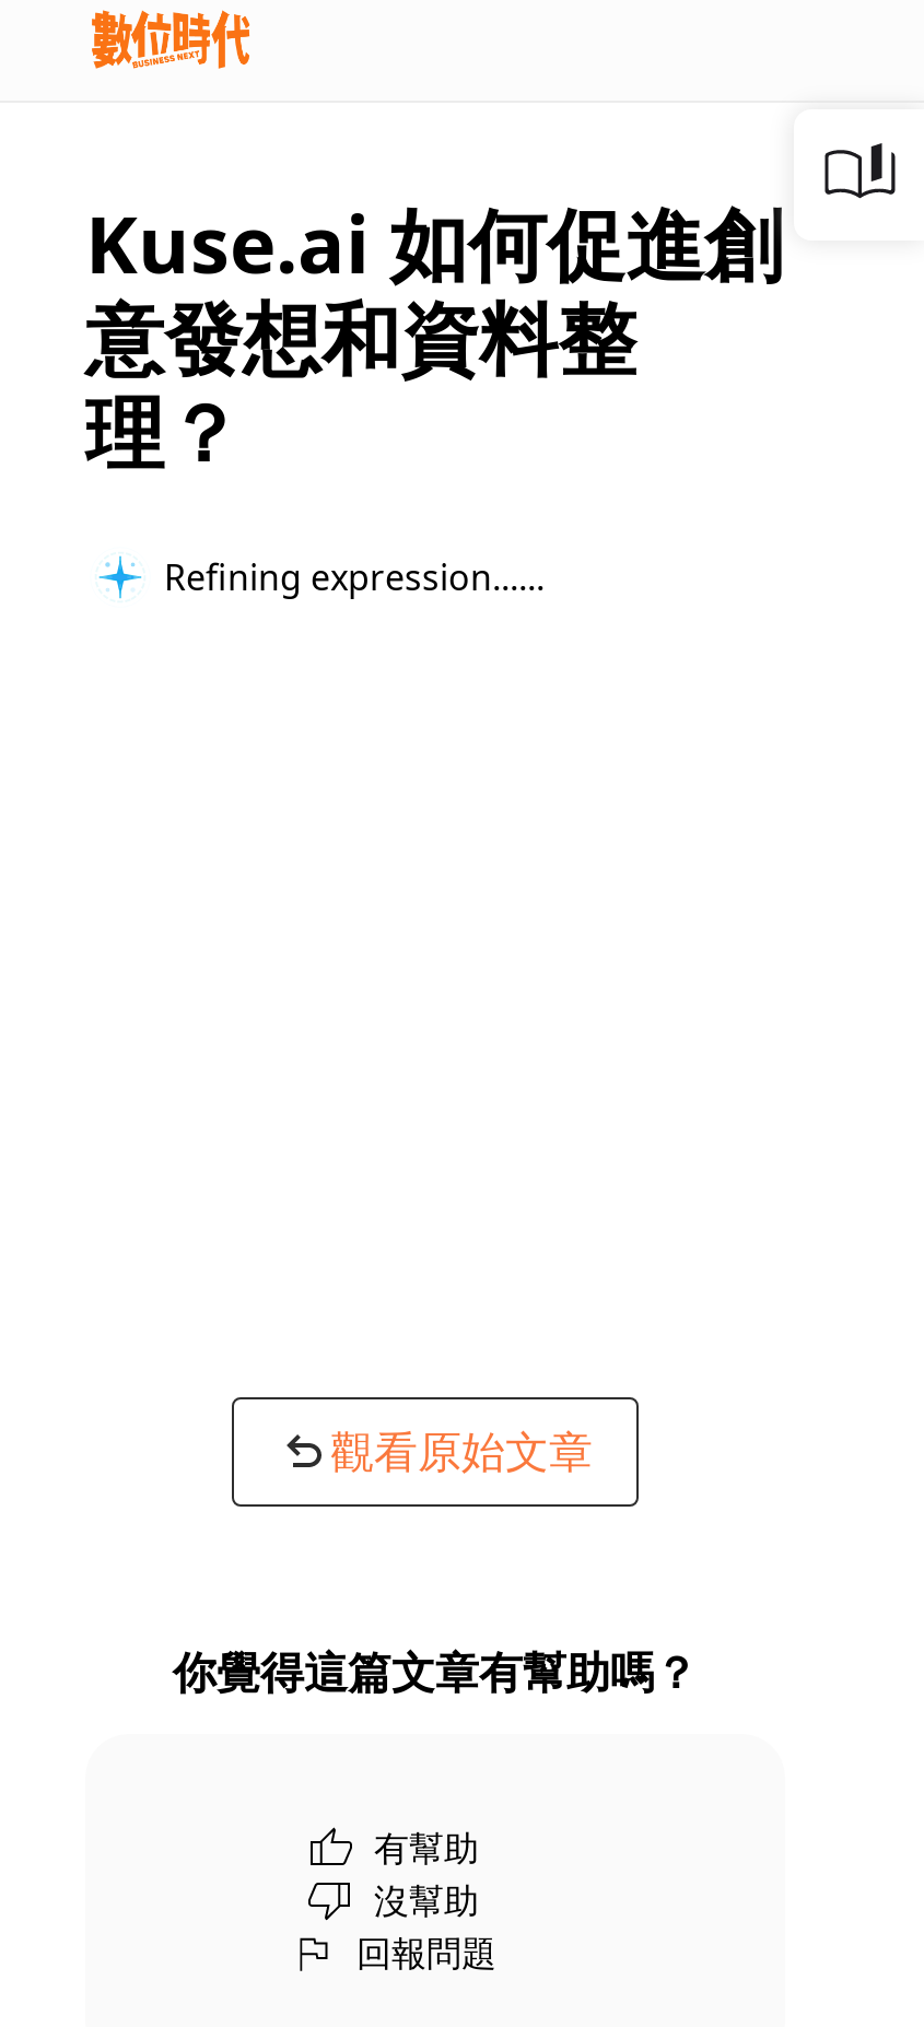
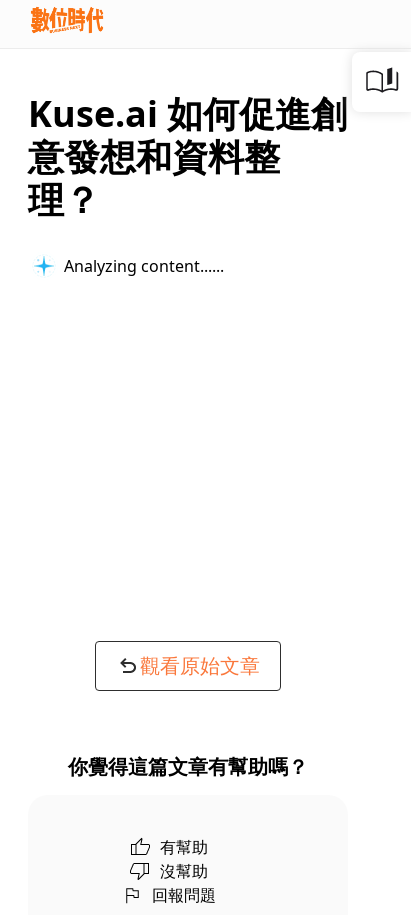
- Refining expression...
+ Analyzing content...
